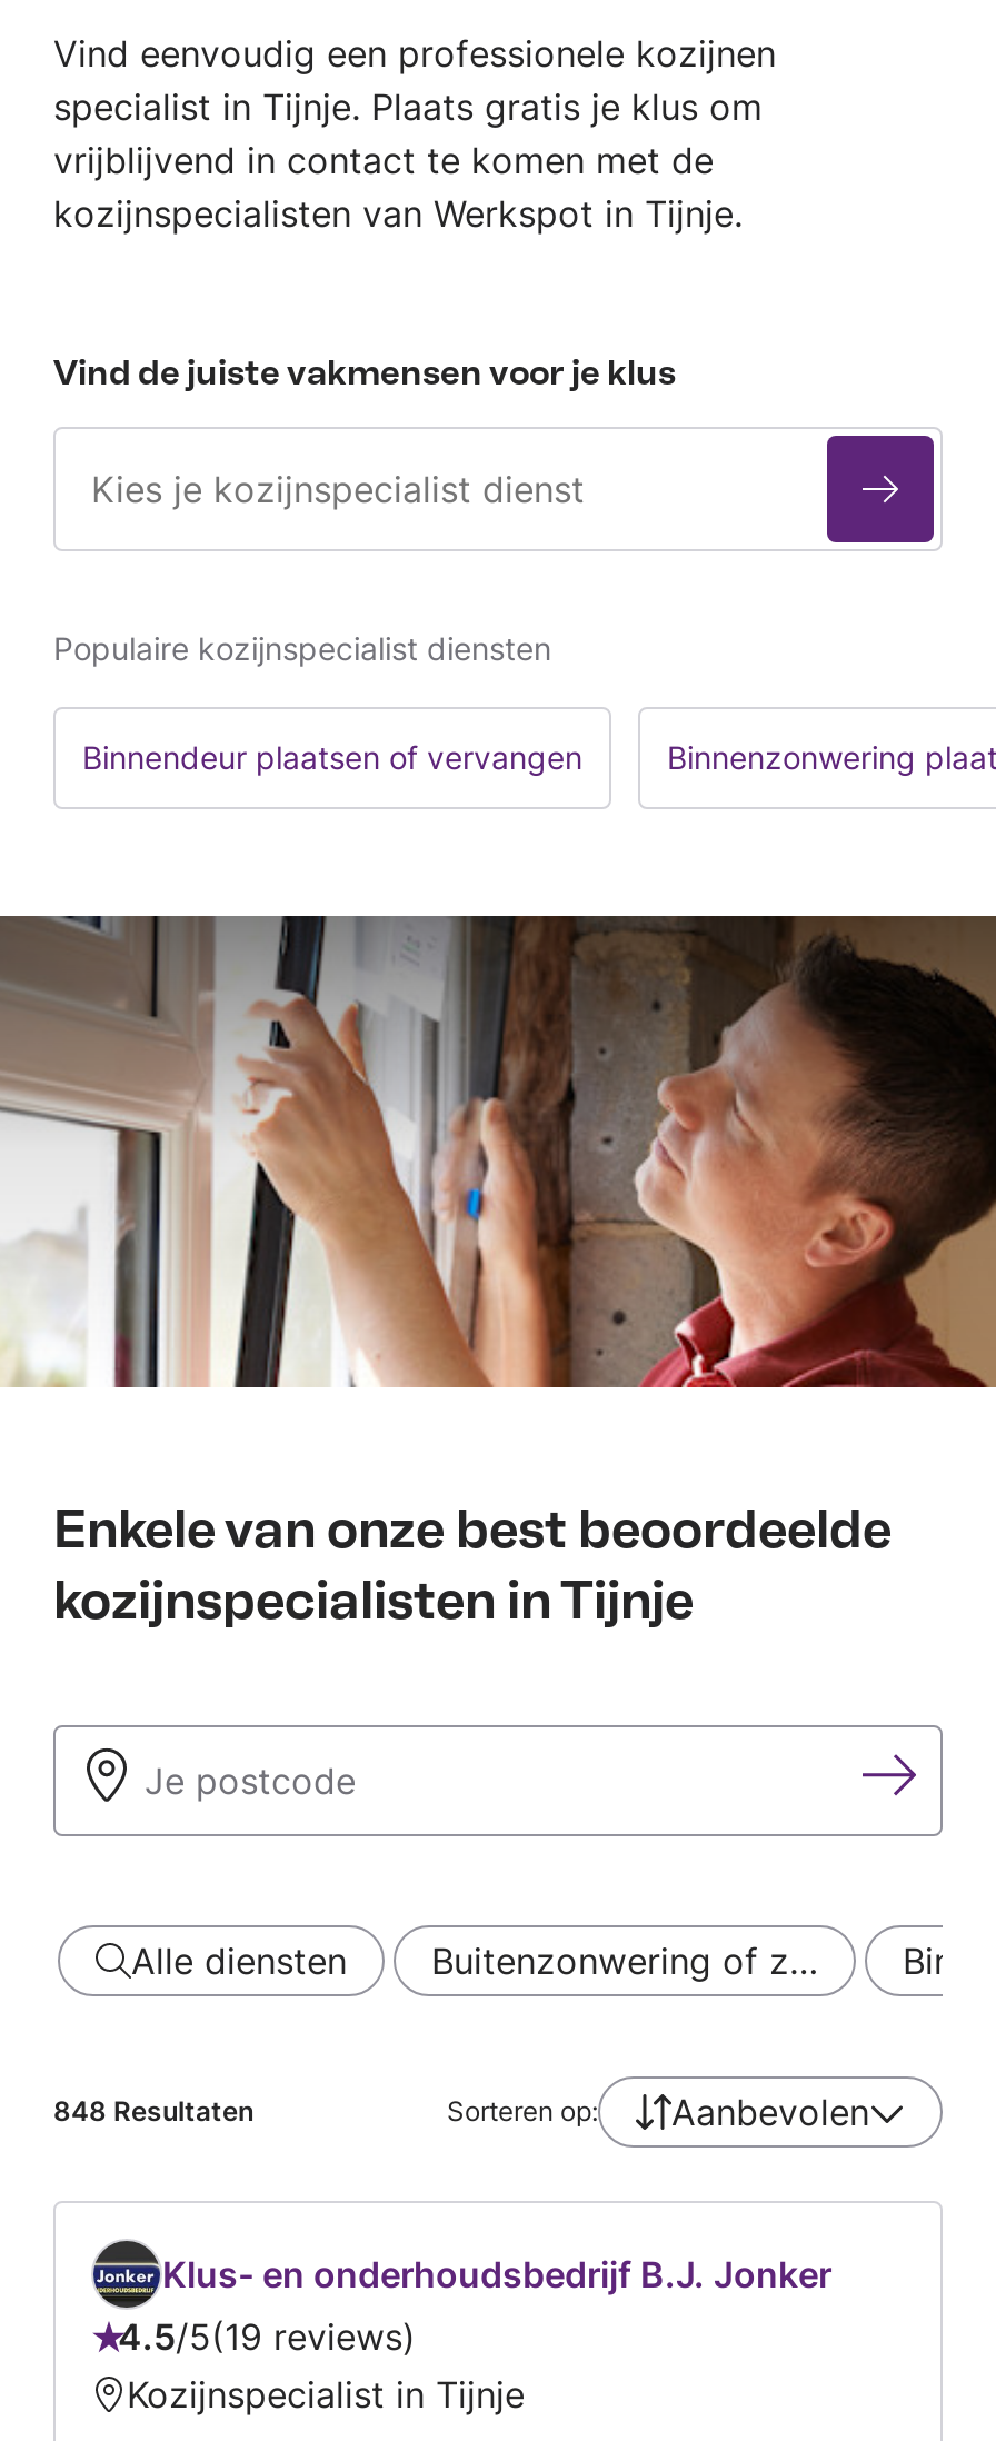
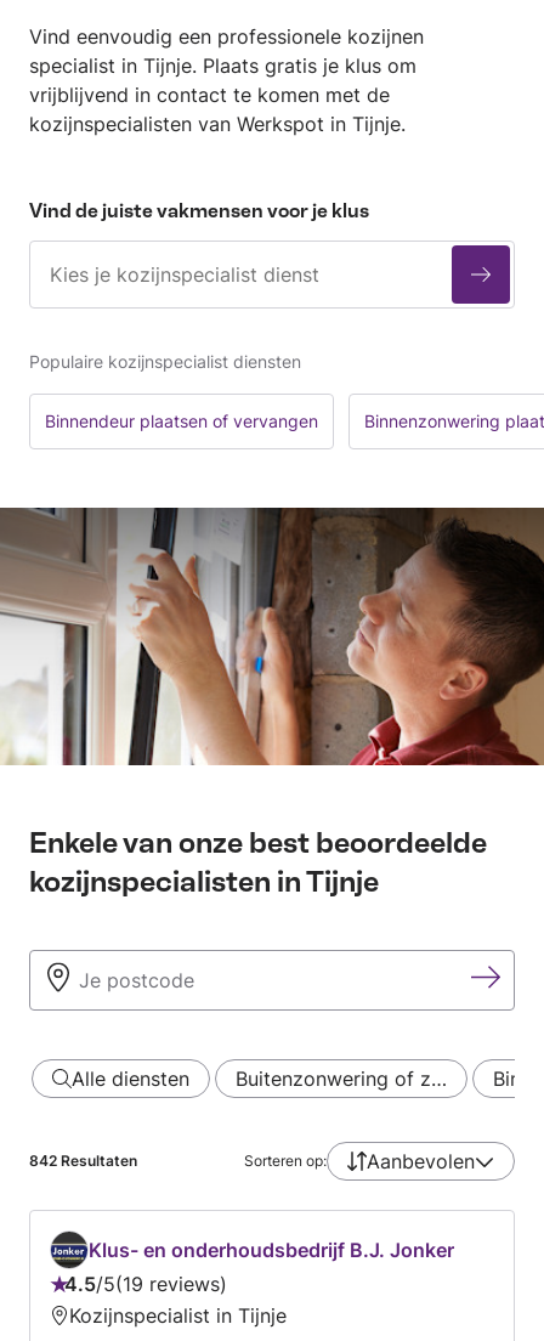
- 848 Resultaten
+ 842 Resultaten
